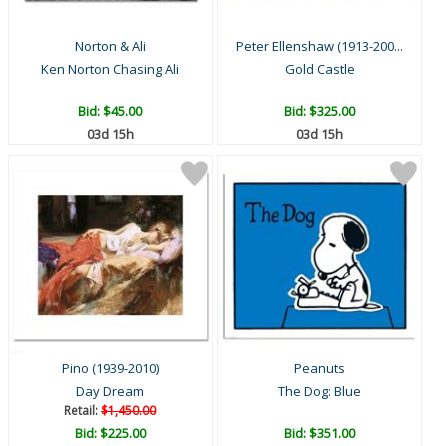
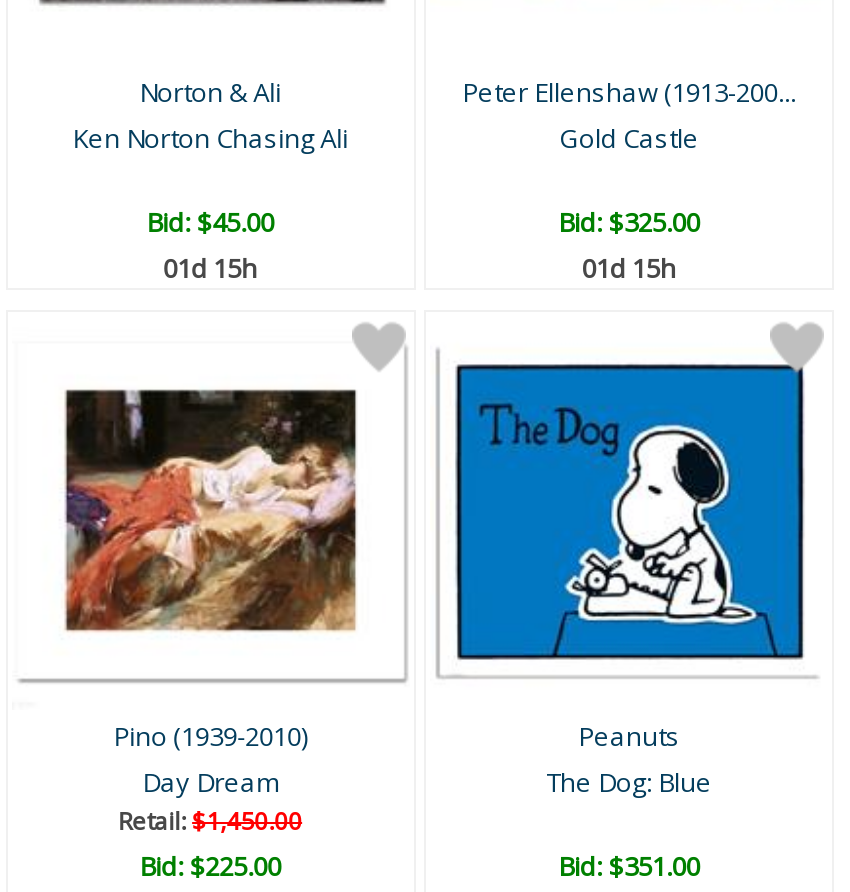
- 03d 15h
+ 01d 15h

- 03d 15h
+ 01d 15h
